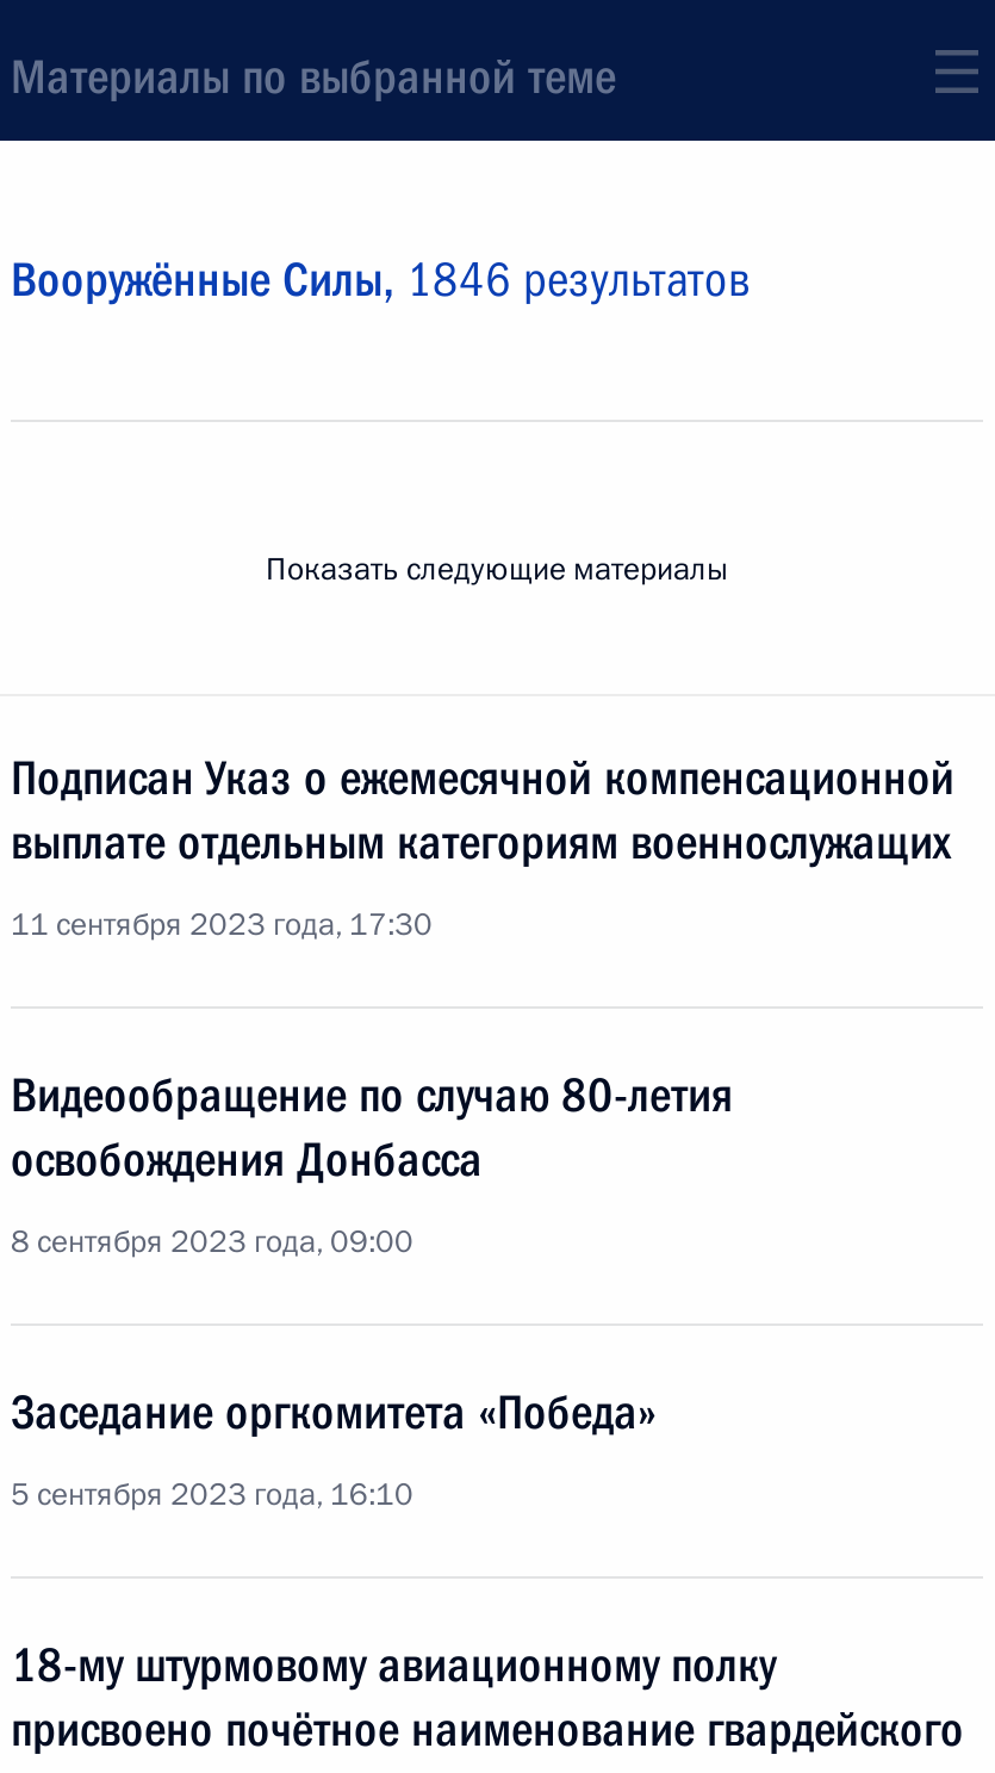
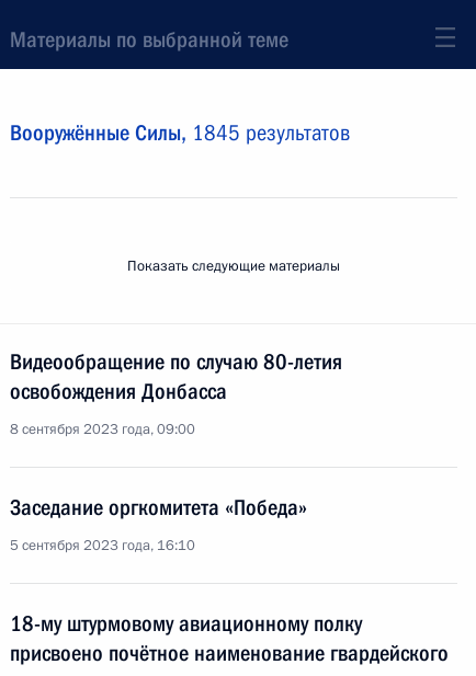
- Вооружённые Силы, 1846 результатов
+ Вооружённые Силы, 1845 результатов

- Подписан Указ о ежемесячной компенсационной
- выплате отдельным категориям военнослужащих
- 11 сентября 2023 года, 17:30
